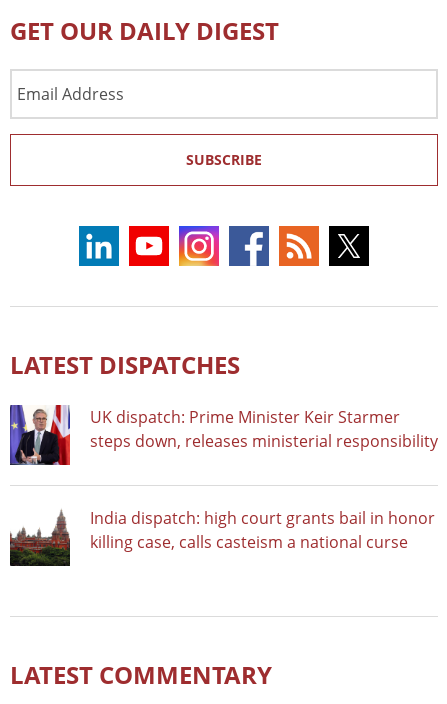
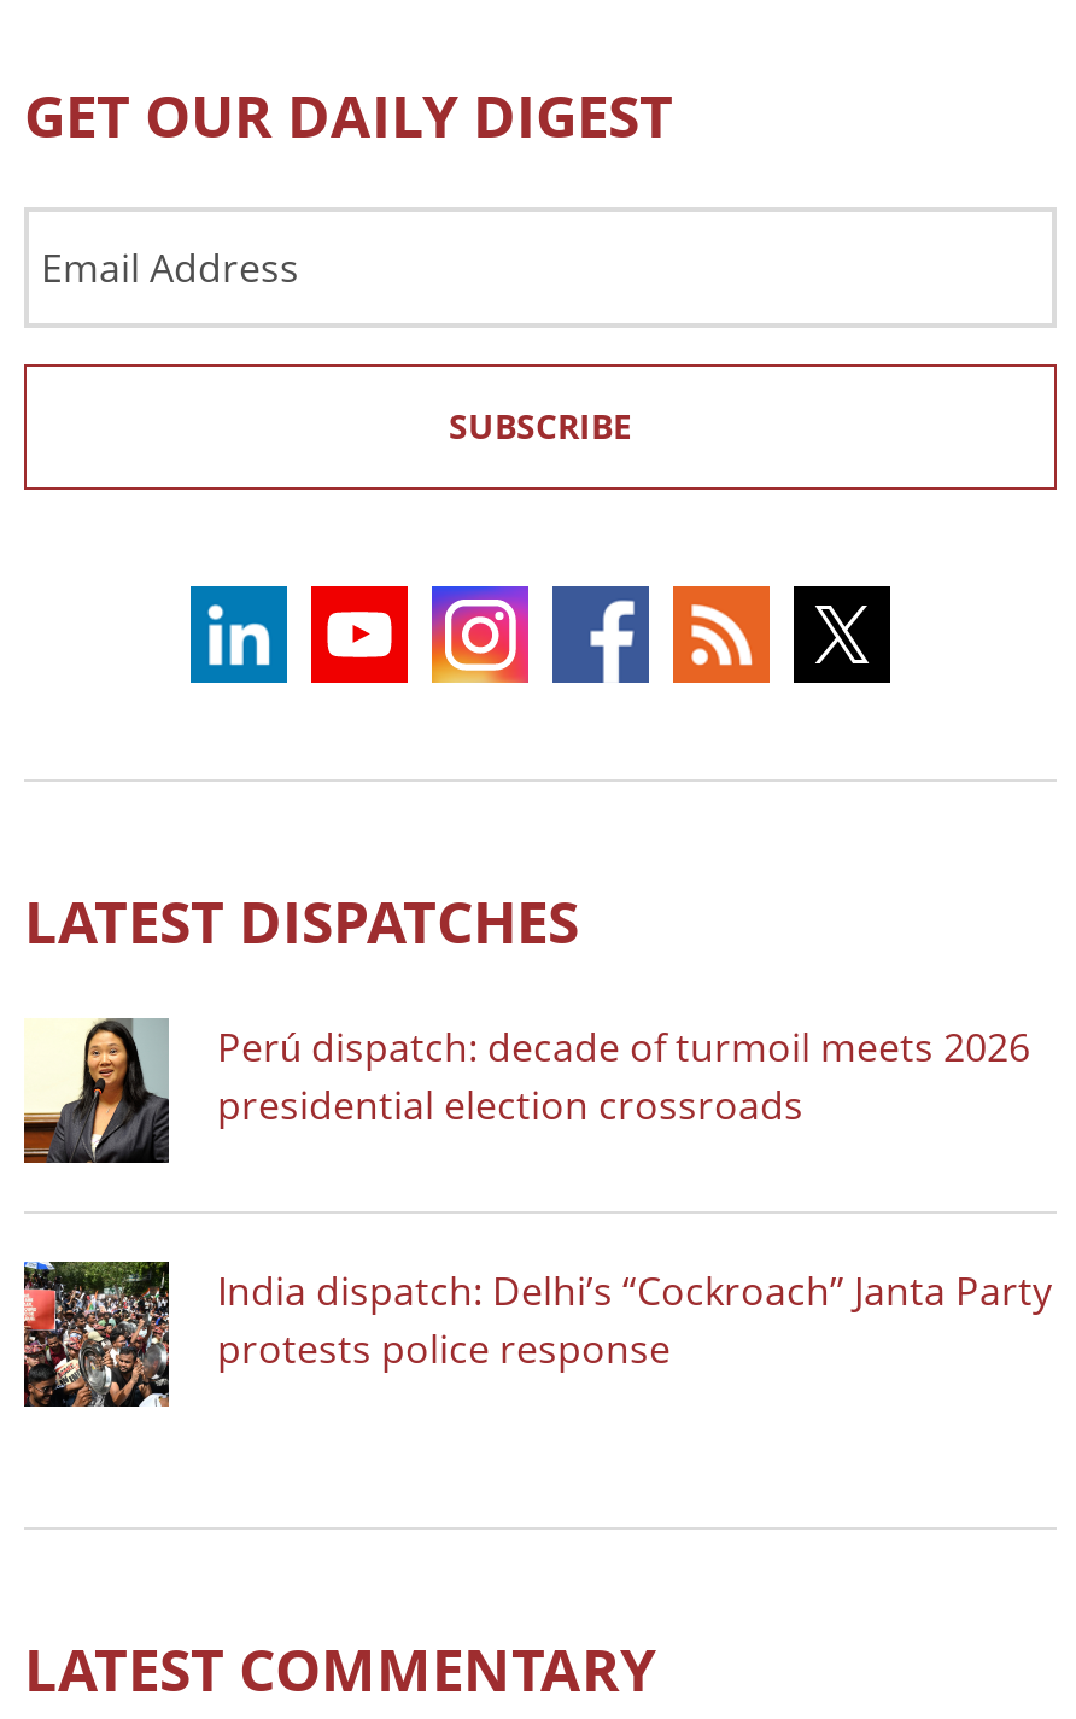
- [image]
- UK dispatch: Prime Minister Keir Starmer
- steps down, releases ministerial responsibility
+ [image]
+ Perú dispatch: decade of turmoil meets 2026
+ presidential election crossroads

- [image]
- India dispatch: high court grants bail in honor
- killing case, calls casteism a national curse
+ [image]
+ India dispatch: Delhi’s “Cockroach” Janta Party
+ protests police response
